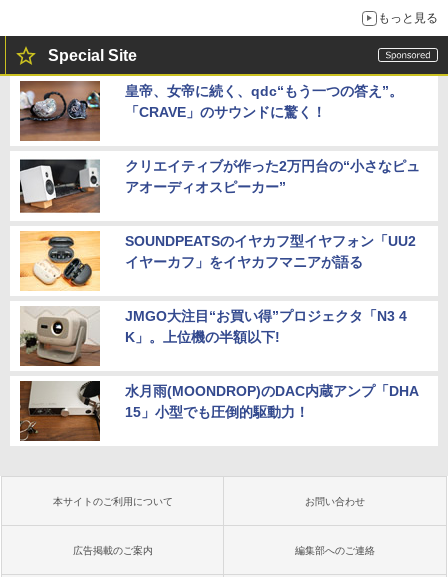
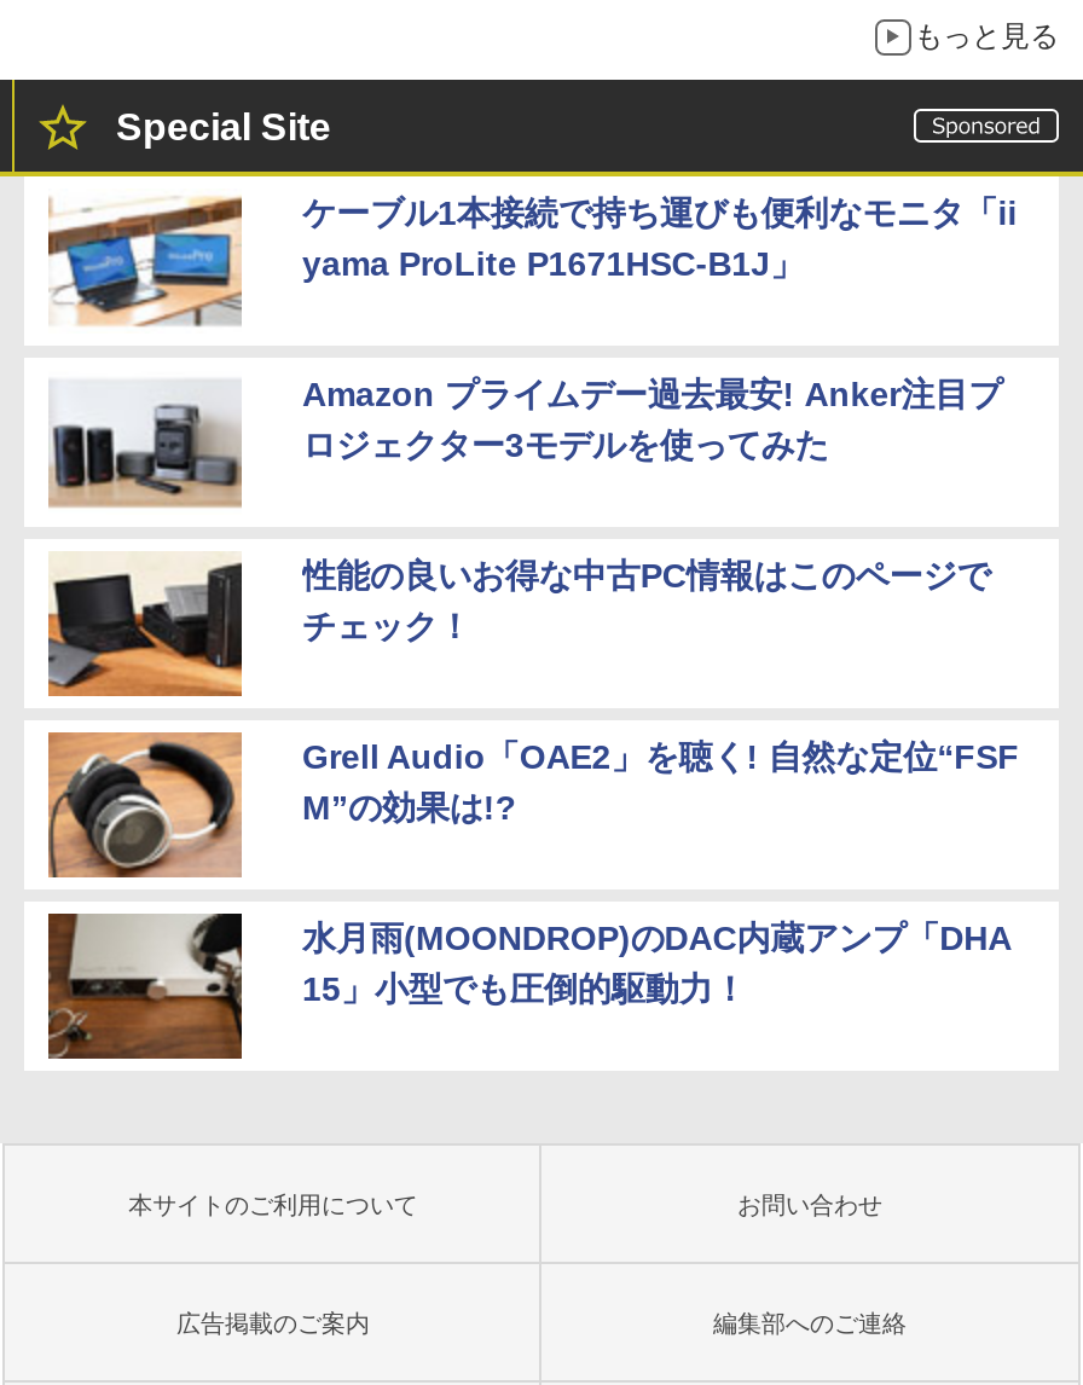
- [image]
- 皇帝、女帝に続く、qdc“もう一つの答え”。
- 「CRAVE」のサウンドに驚く！
+ [image]
+ ケーブル1本接続で持ち運びも便利なモニタ「ii
+ yama ProLite P1671HSC-B1J」

- [image]
- クリエイティブが作った2万円台の“小さなピュ
- アオーディオスピーカー”
+ [image]
+ Amazon プライムデー過去最安! Anker注目プ
+ ロジェクター3モデルを使ってみた

- [image]
- SOUNDPEATSのイヤカフ型イヤフォン「UU2
- イヤーカフ」をイヤカフマニアが語る
+ [image]
+ 性能の良いお得な中古PC情報はこのページで
+ チェック！

- [image]
- JMGO大注目“お買い得”プロジェクタ「N3 4
- K」。上位機の半額以下!
+ [image]
+ Grell Audio「OAE2」を聴く! 自然な定位“FSF
+ M”の効果は!?
